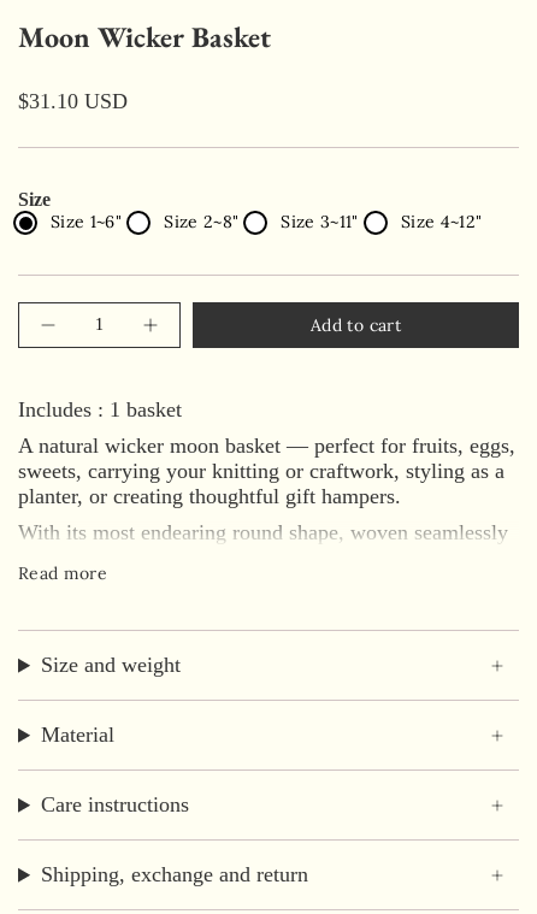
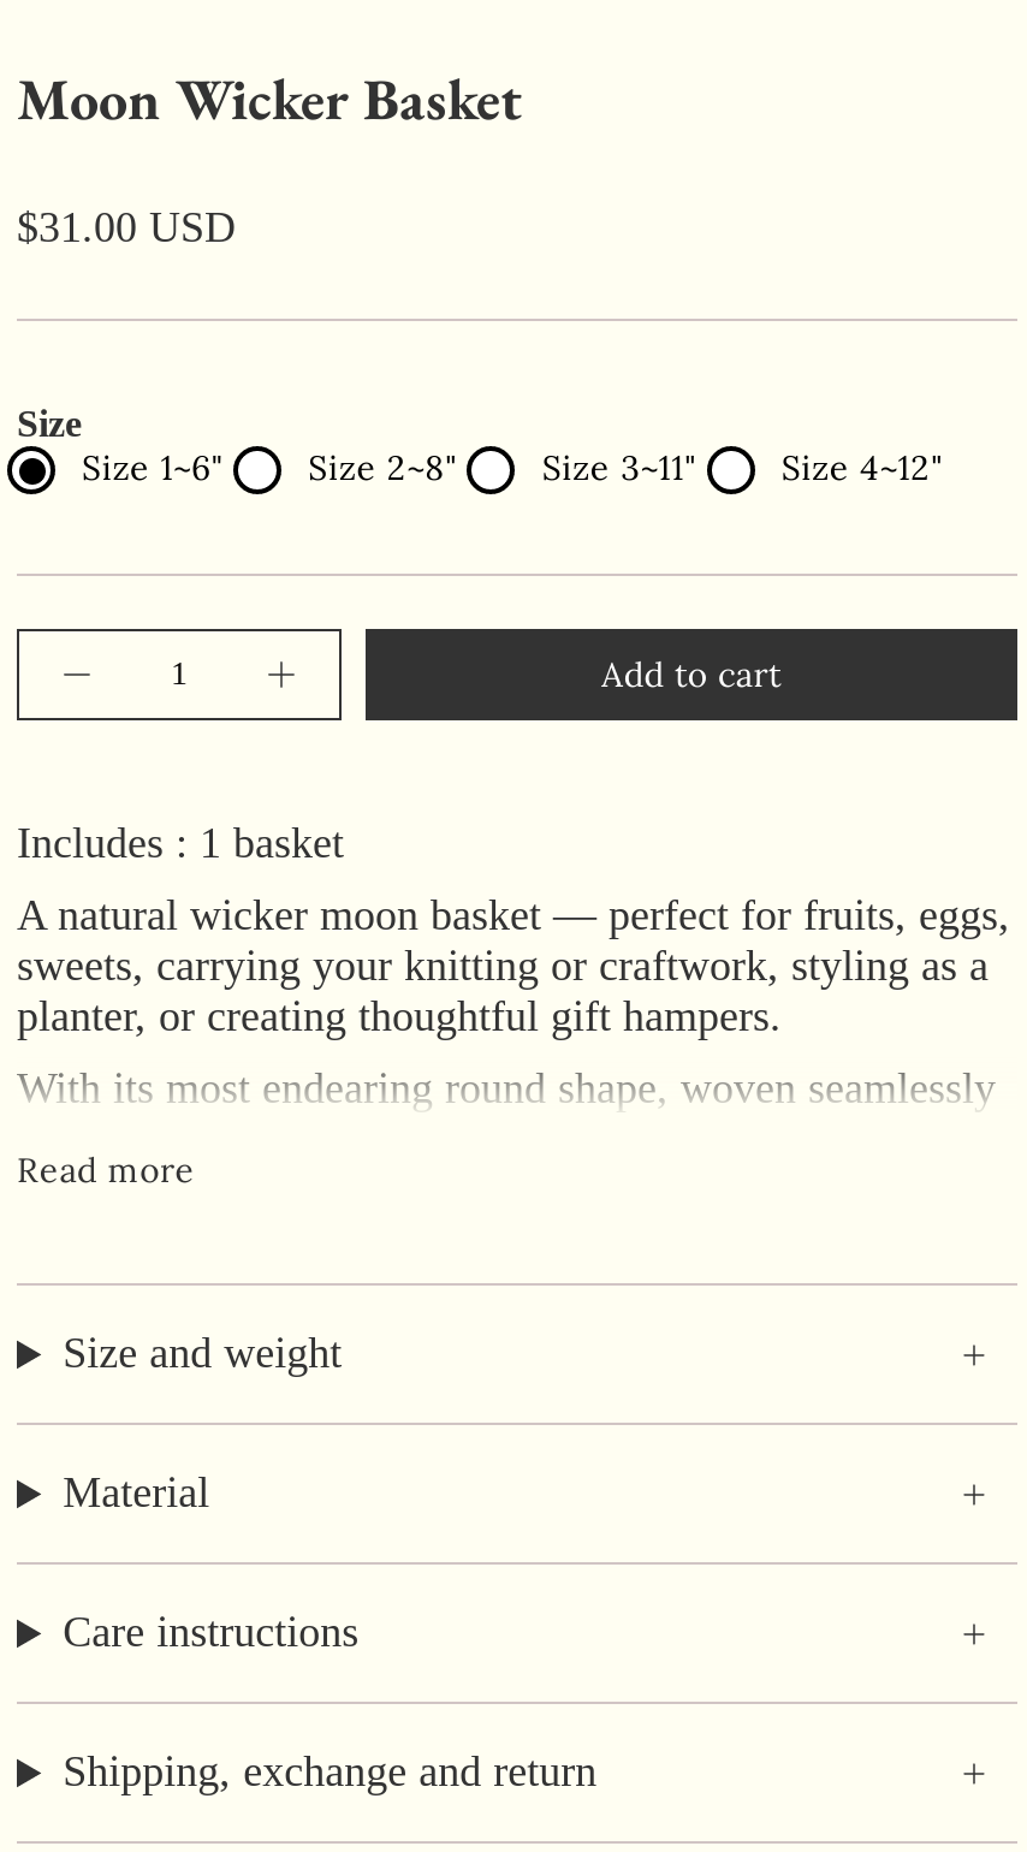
- $31.10 USD
+ $31.00 USD
